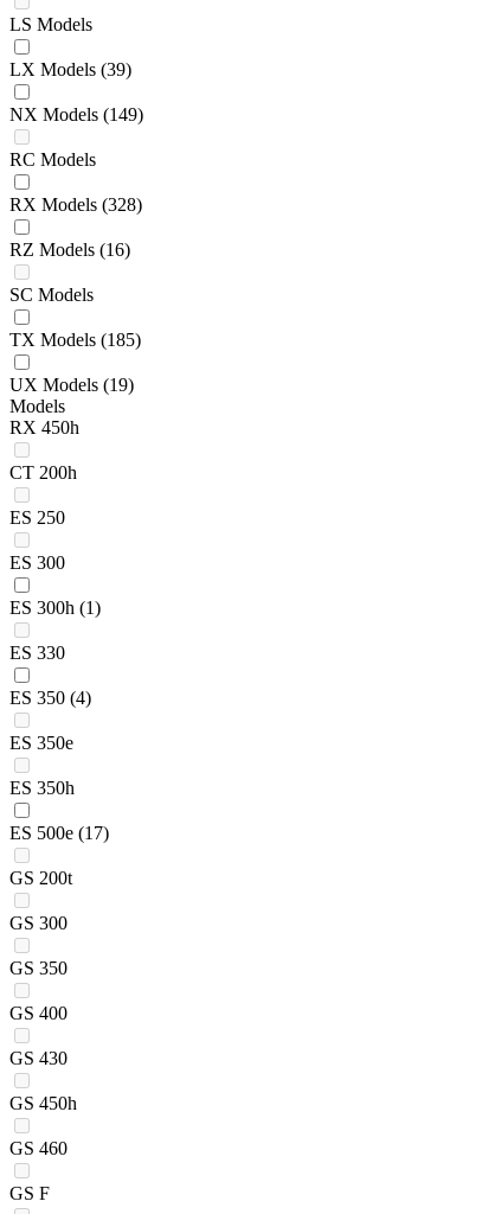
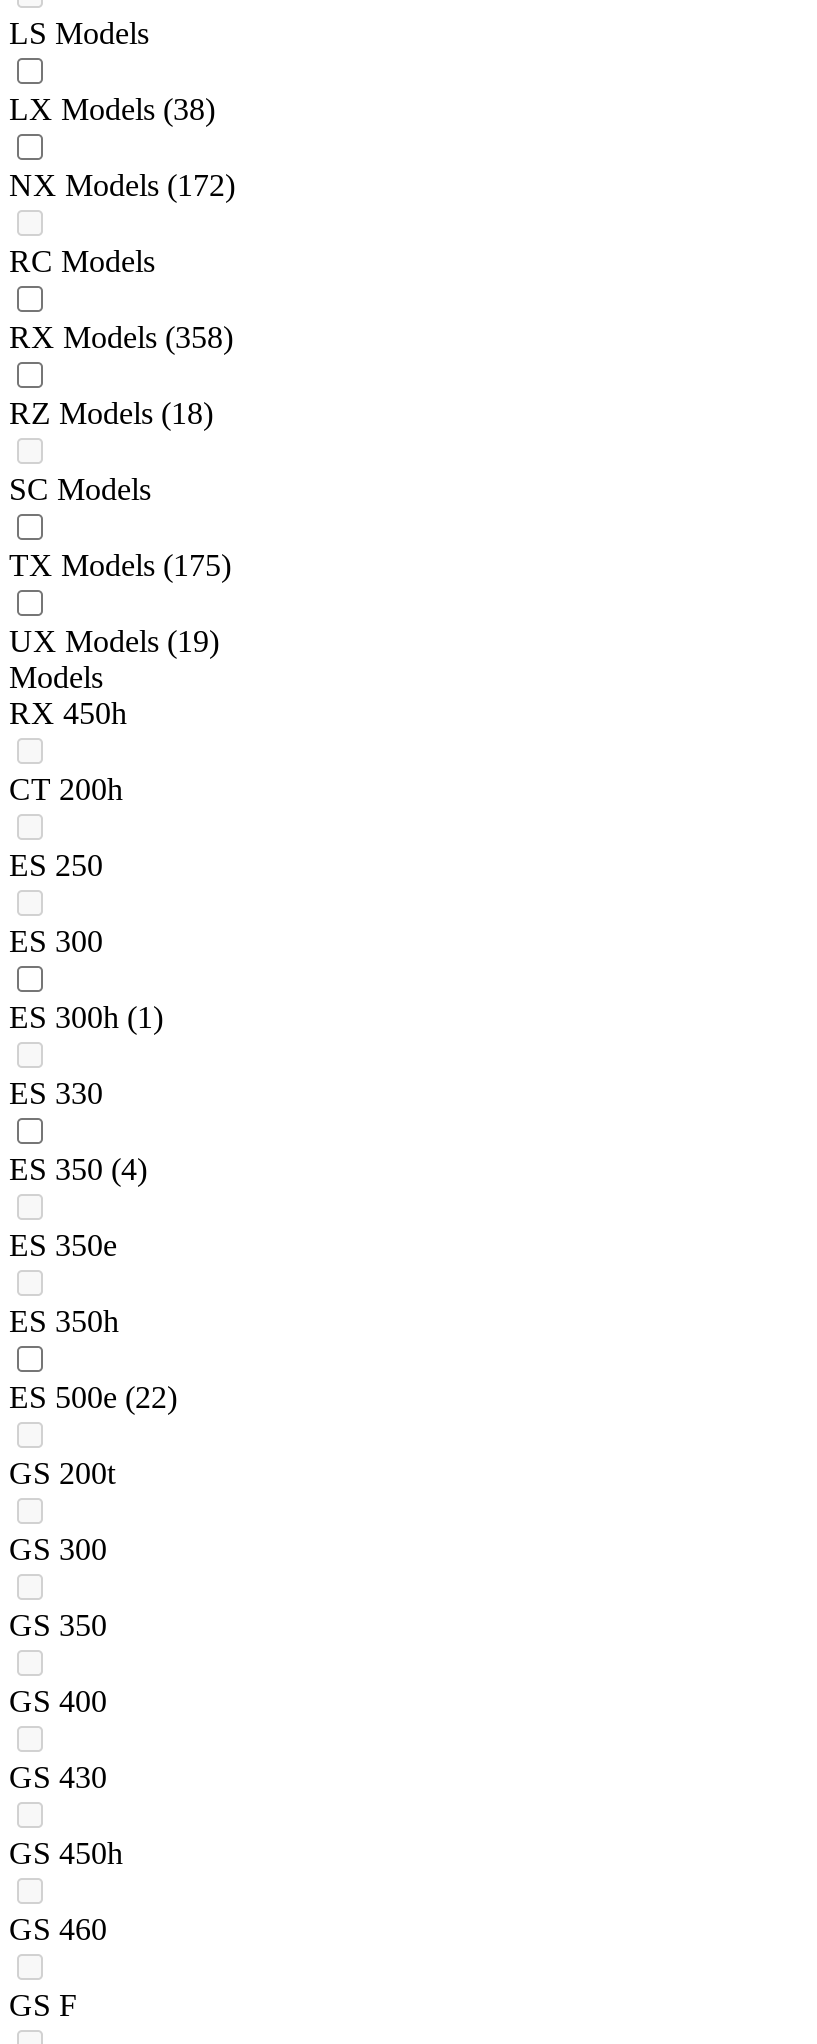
- LX Models (39)
+ LX Models (38)

- NX Models (149)
+ NX Models (172)

- RX Models (328)
+ RX Models (358)

- RZ Models (16)
+ RZ Models (18)

- TX Models (185)
+ TX Models (175)

- ES 500e (17)
+ ES 500e (22)
